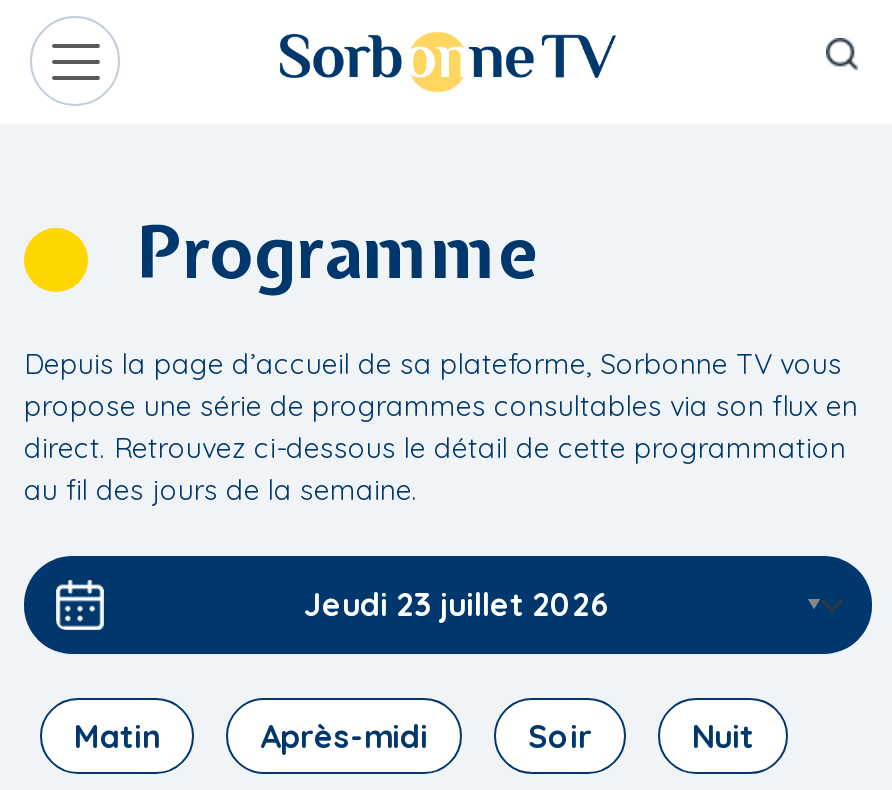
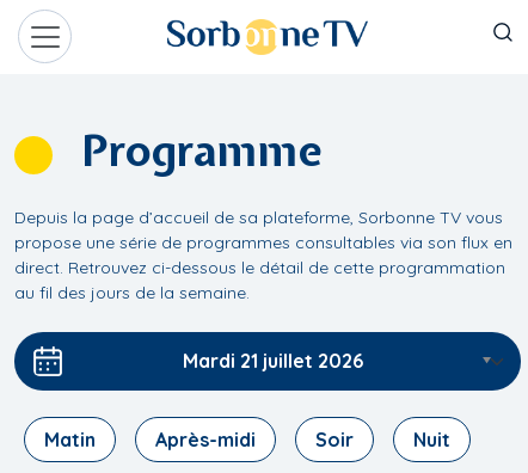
- Jeudi 23 juillet 2026
+ Mardi 21 juillet 2026
